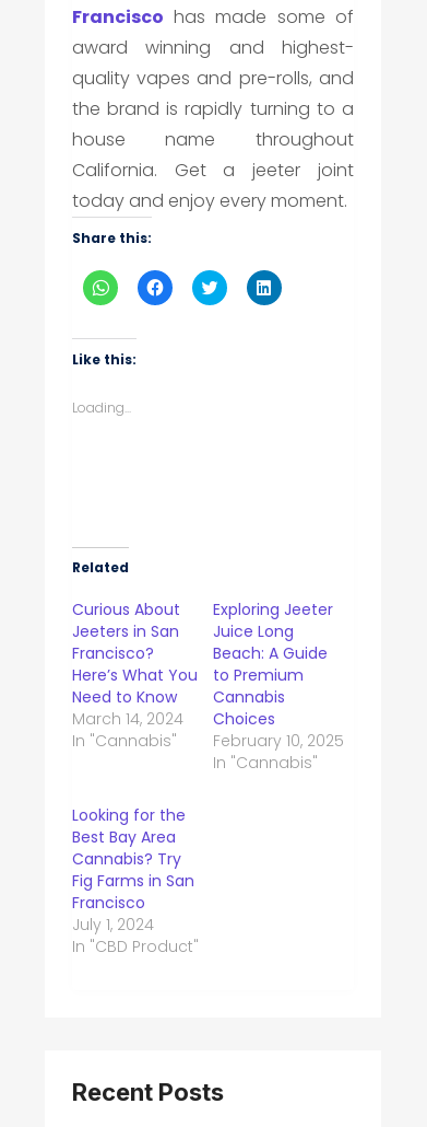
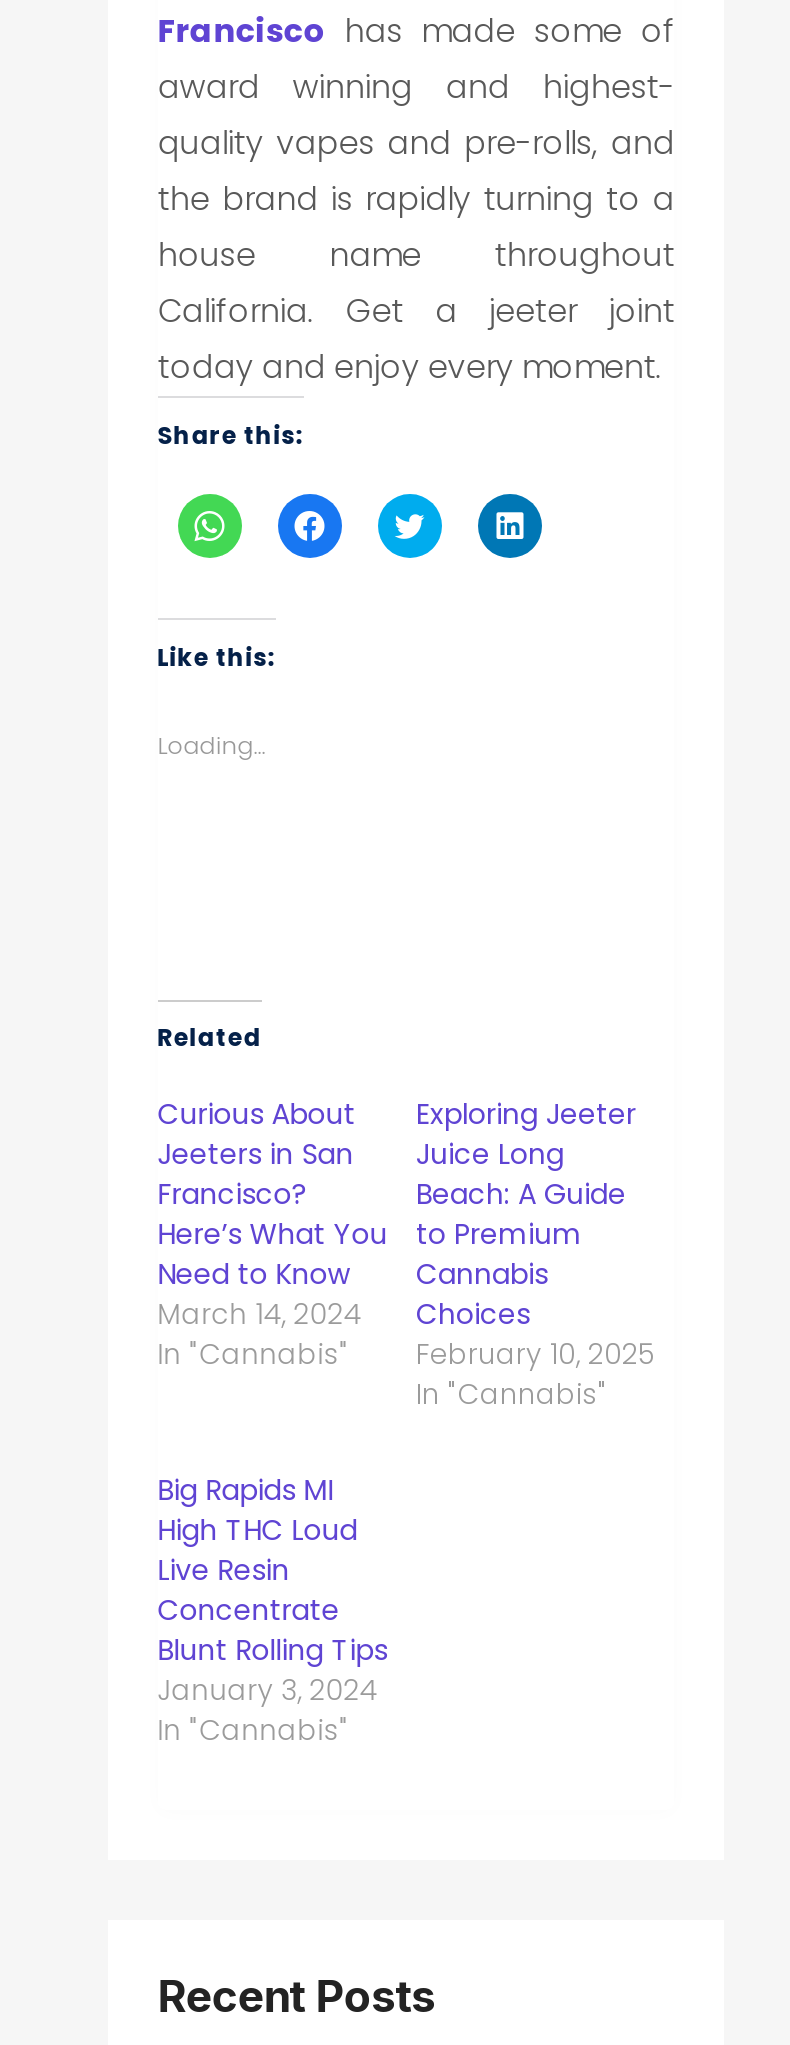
- Looking for the
- Best Bay Area
- Cannabis? Try
- Fig Farms in San
- Francisco
- July 1, 2024
- In "CBD Product"
+ Big Rapids MI
+ High THC Loud
+ Live Resin
+ Concentrate
+ Blunt Rolling Tips
+ January 3, 2024
+ In "Cannabis"
